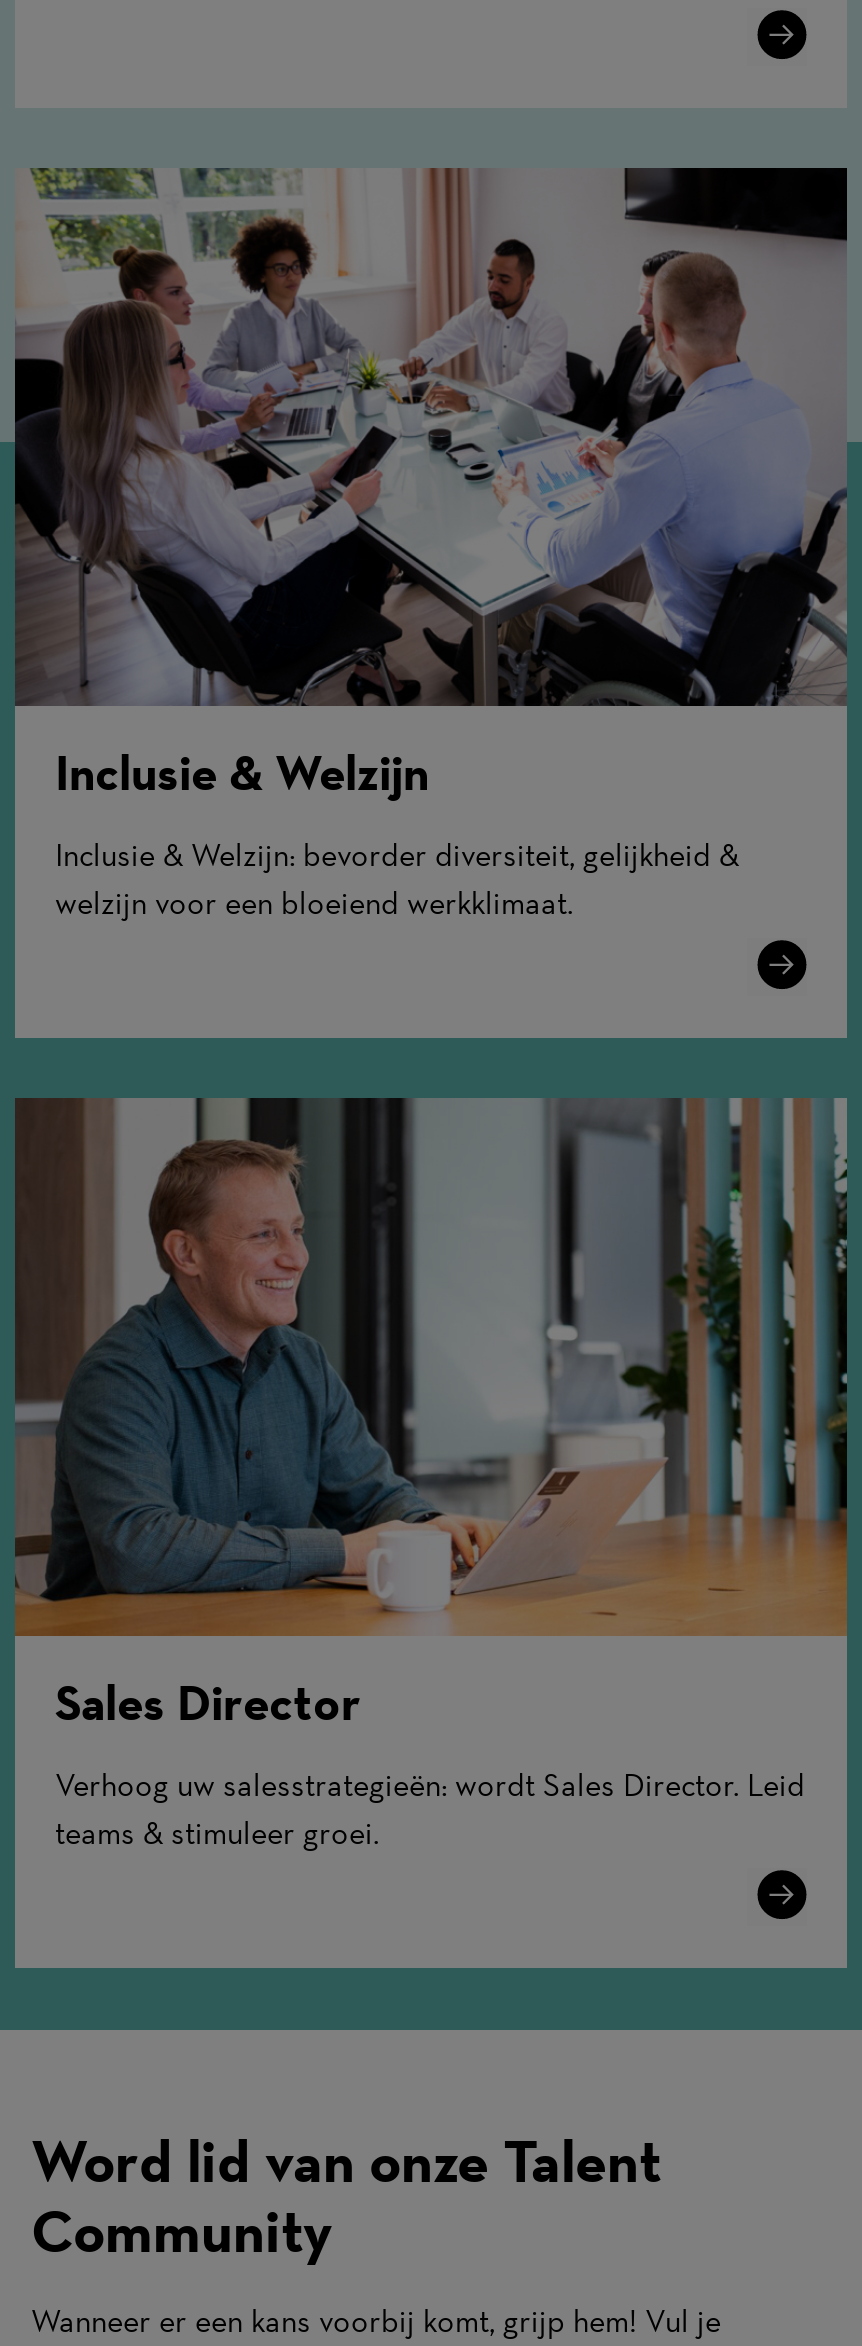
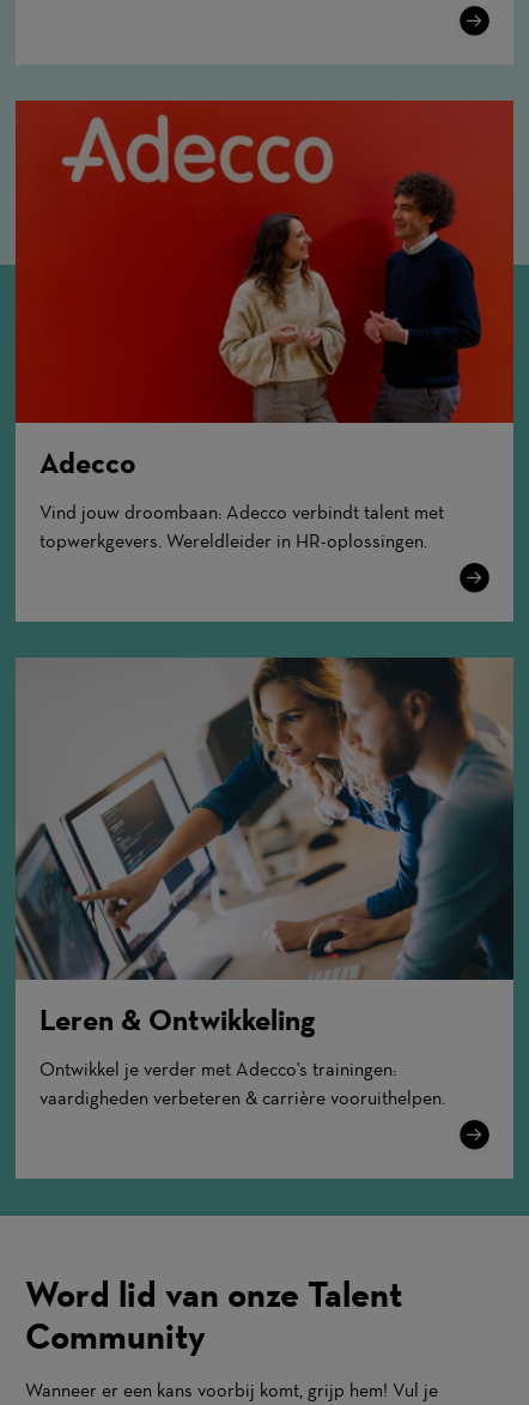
- [image]
- Inclusie & Welzijn
+ [image]
+ Adecco

- Inclusie & Welzijn: bevorder diversiteit, gelijkheid &
- welzijn voor een bloeiend werkklimaat.
+ Vind jouw droombaan: Adecco verbindt talent met
+ topwerkgevers. Wereldleider in HR-oplossingen.

- [image]
- Sales Director
+ [image]
+ Leren & Ontwikkeling

- Verhoog uw salesstrategieën: wordt Sales Director. Leid
- teams & stimuleer groei.
+ Ontwikkel je verder met Adecco's trainingen:
+ vaardigheden verbeteren & carrière vooruithelpen.
